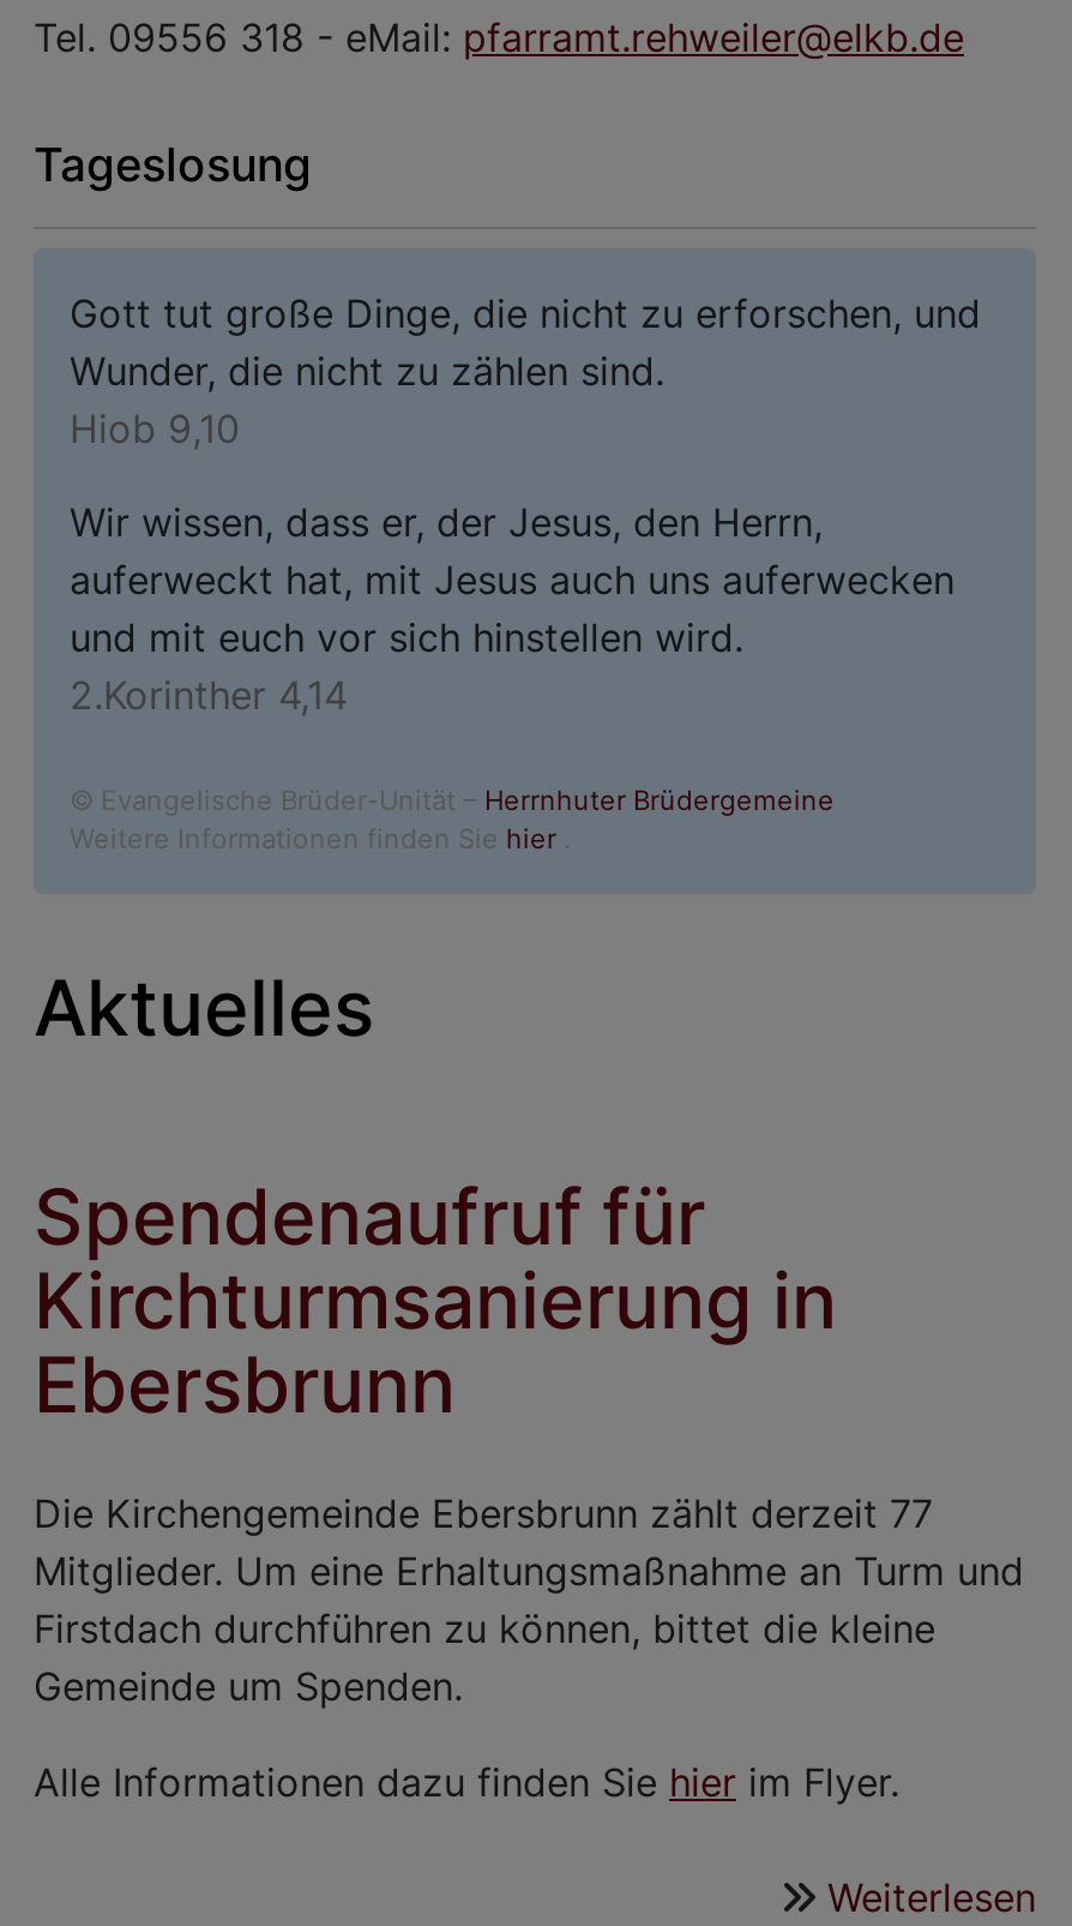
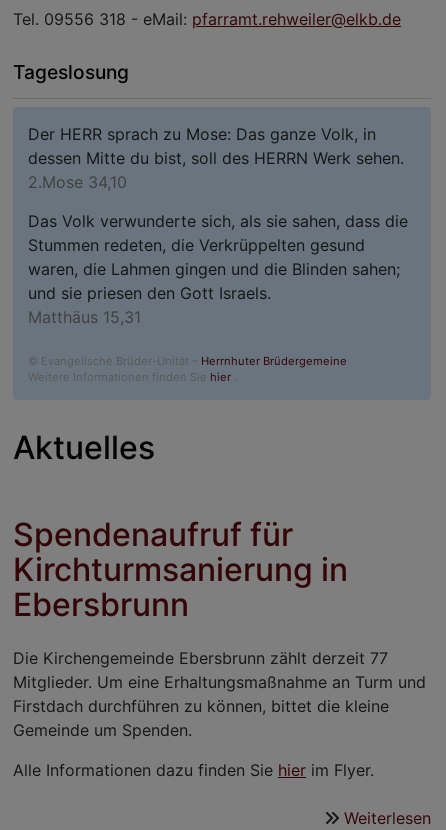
- Gott tut große Dinge, die nicht zu erforschen, und
- Wunder, die nicht zu zählen sind.
- Hiob 9,10
+ Der HERR sprach zu Mose: Das ganze Volk, in
+ dessen Mitte du bist, soll des HERRN Werk sehen.
+ 2.Mose 34,10

- Wir wissen, dass er, der Jesus, den Herrn,
- auferweckt hat, mit Jesus auch uns auferwecken
- und mit euch vor sich hinstellen wird.
- 2.Korinther 4,14
+ Das Volk verwunderte sich, als sie sahen, dass die
+ Stummen redeten, die Verkrüppelten gesund
+ waren, die Lahmen gingen und die Blinden sahen;
+ und sie priesen den Gott Israels.
+ Matthäus 15,31
